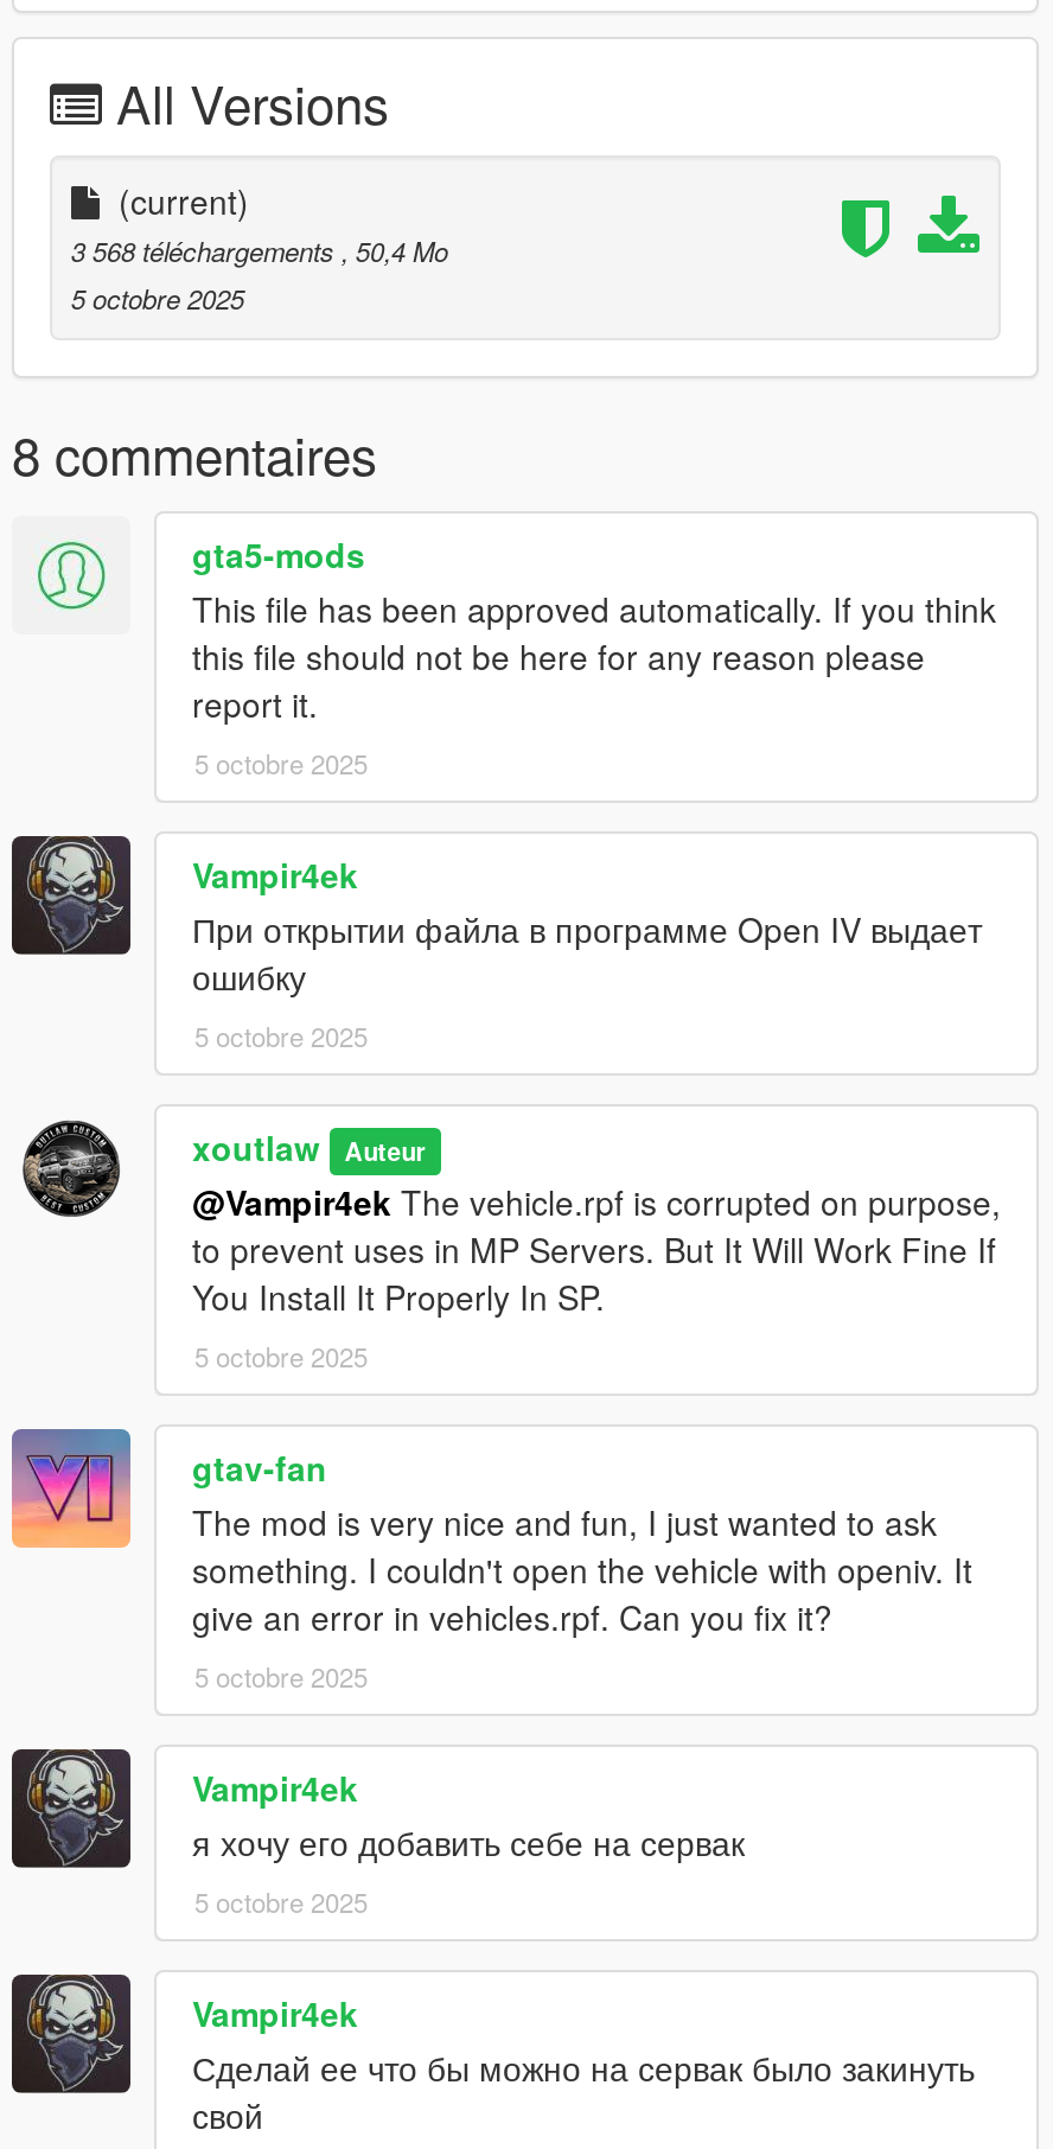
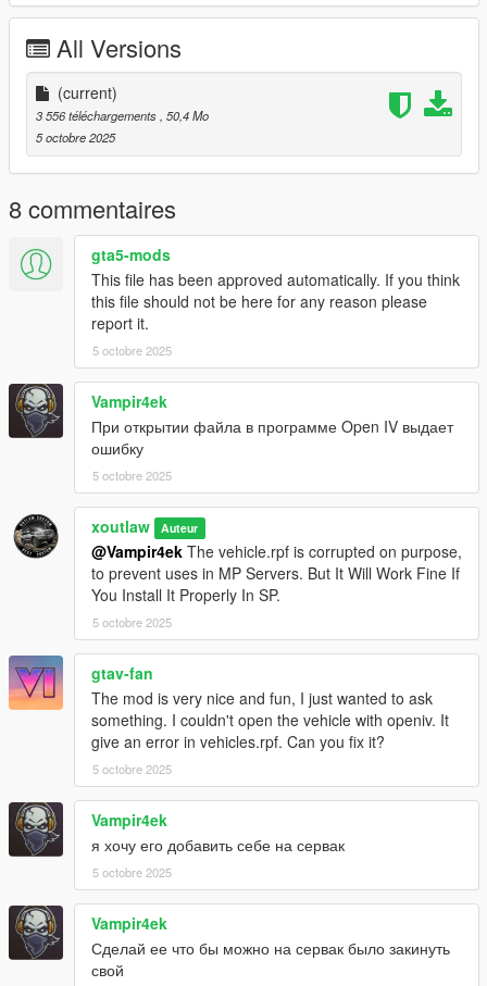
- 3 568 téléchargements, 50,4 Mo
+ 3 556 téléchargements, 50,4 Mo
